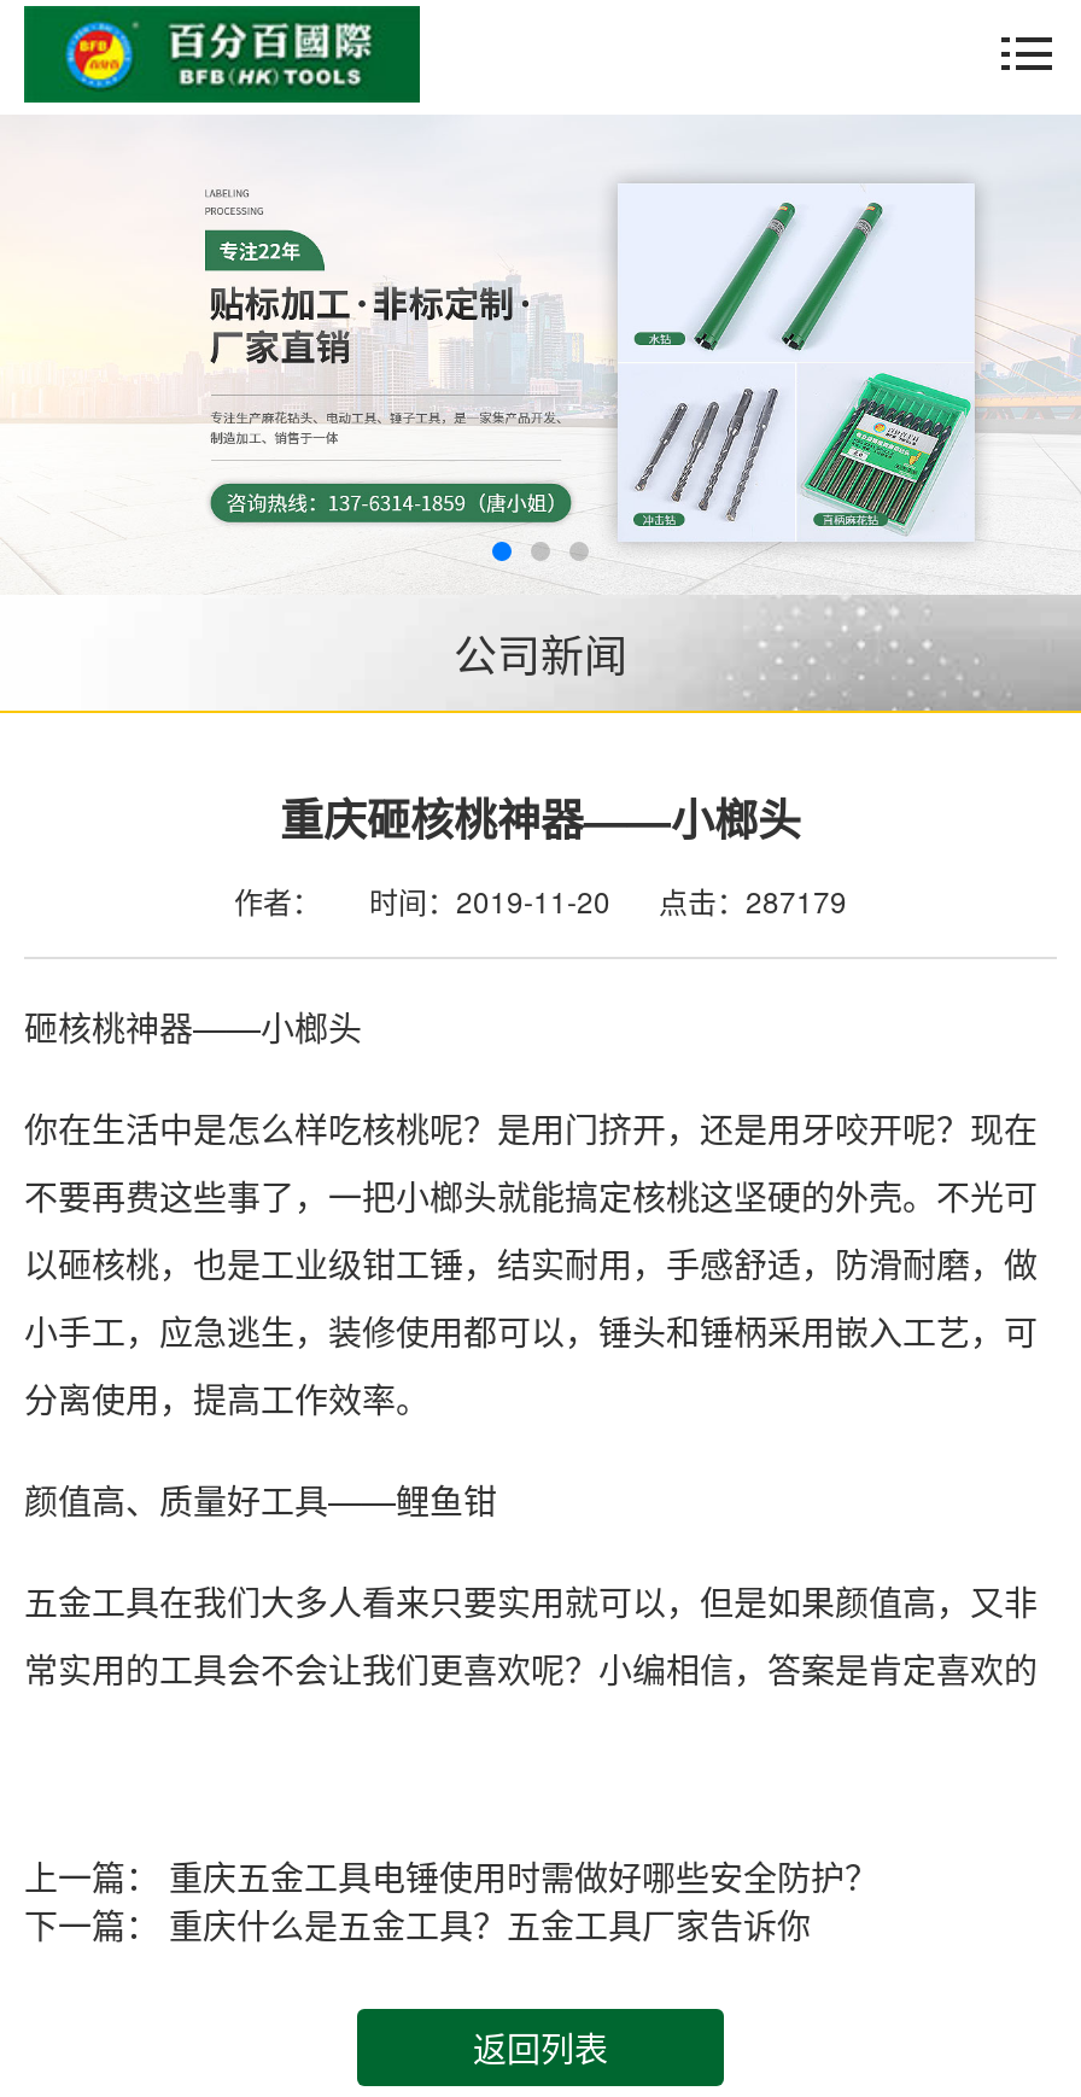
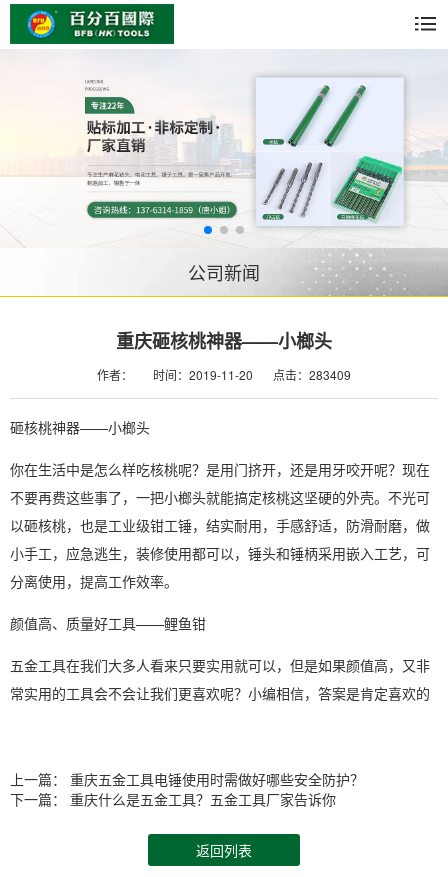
- 作者： 时间：2019-11-20 点击：287179
+ 作者： 时间：2019-11-20 点击：283409
